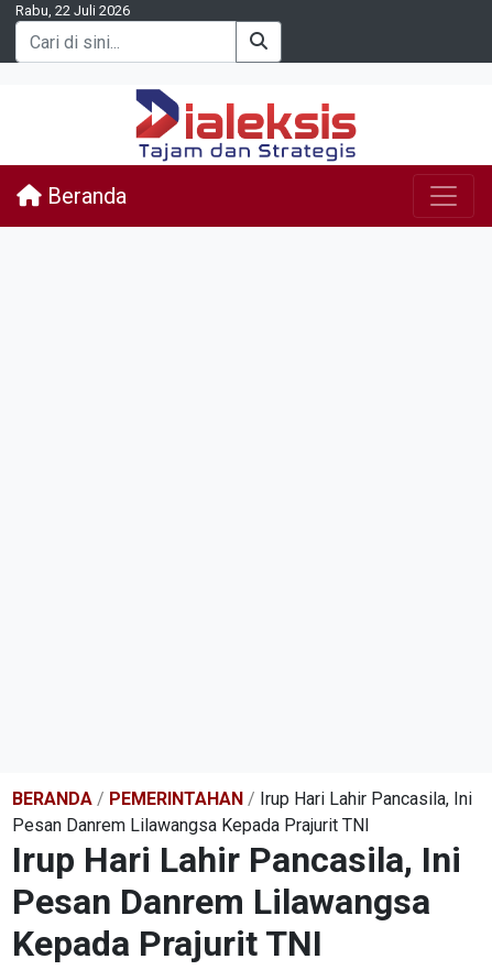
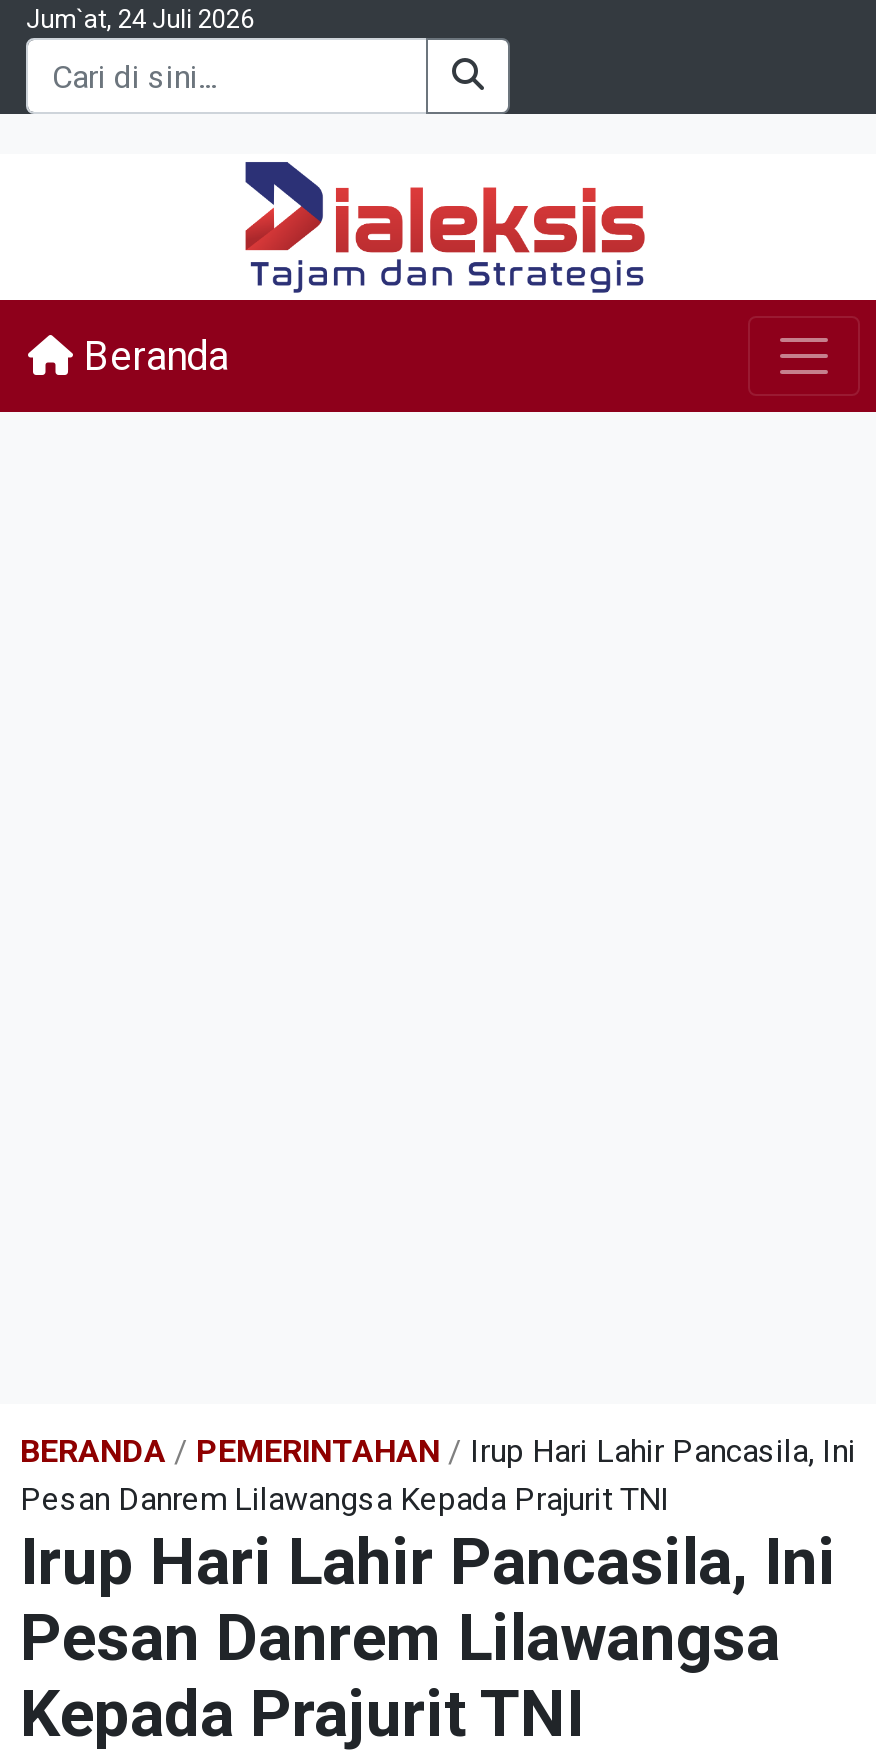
- Rabu, 22 Juli 2026
+ Jum`at, 24 Juli 2026
